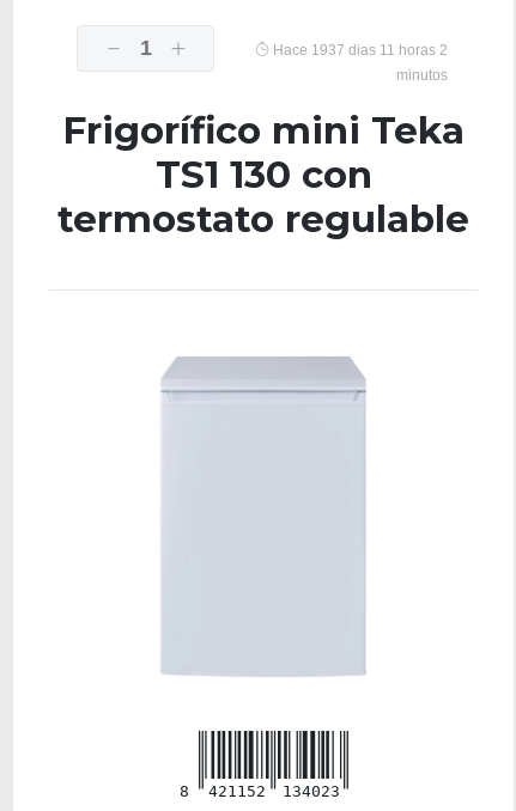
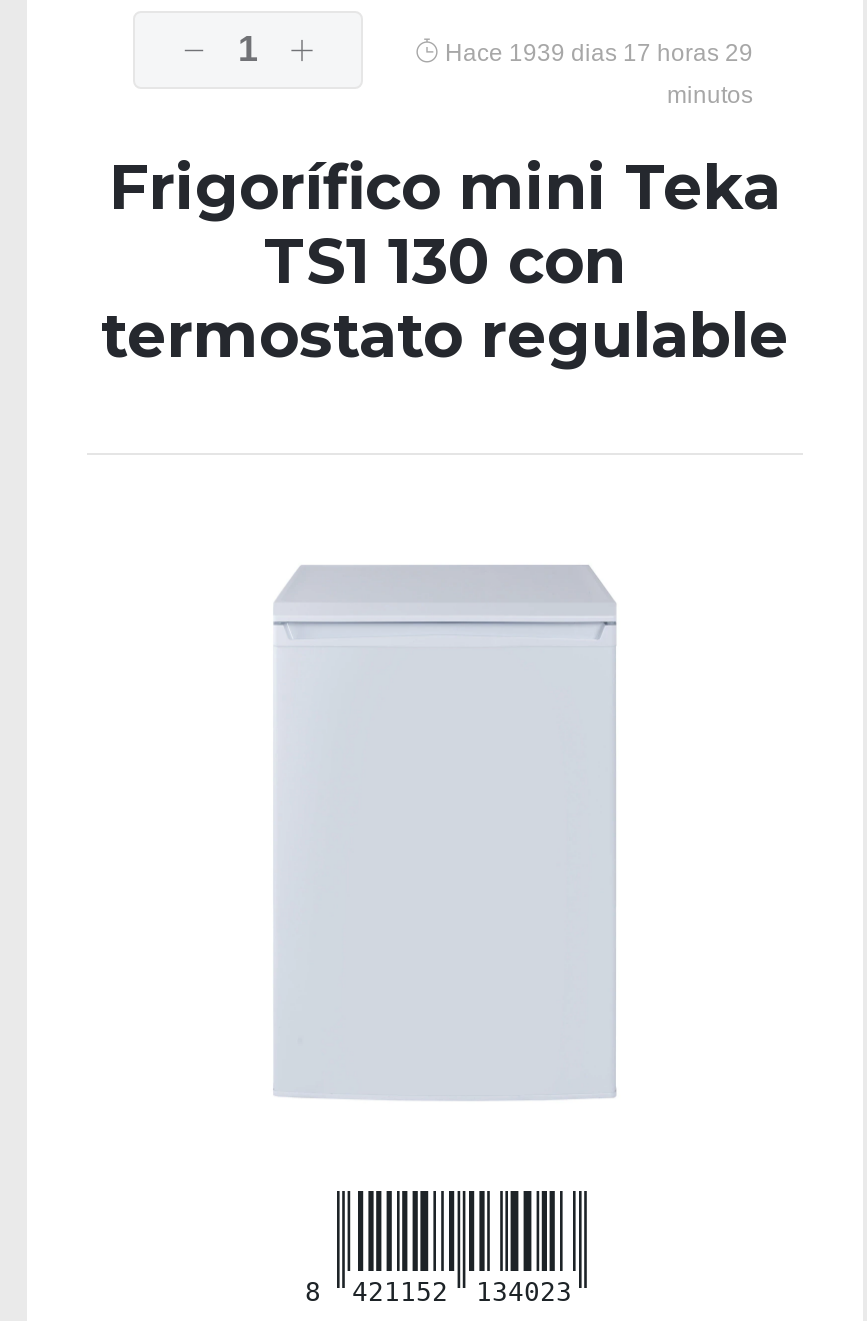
- Hace 1937 dias 11 horas 2
+ Hace 1939 dias 17 horas 29
